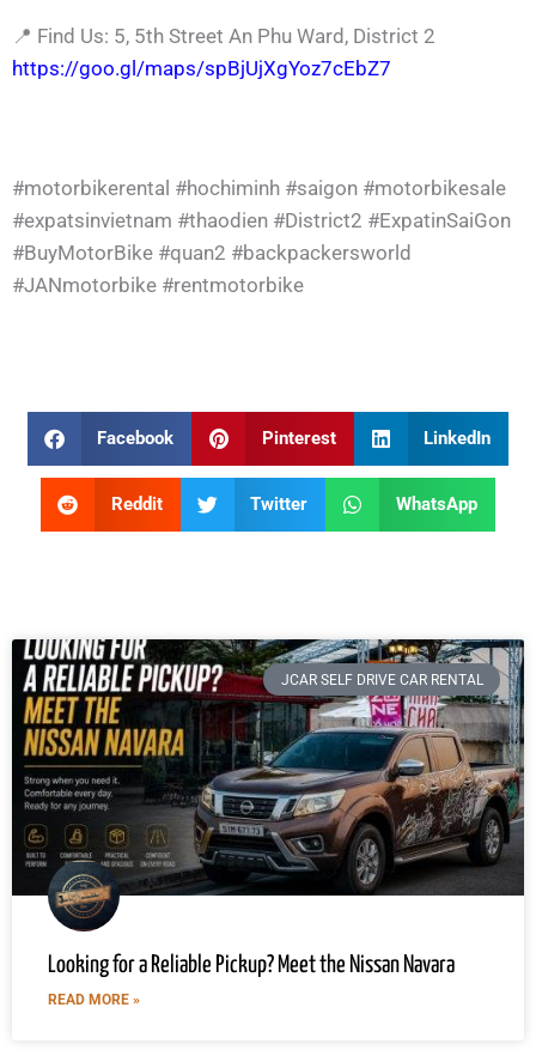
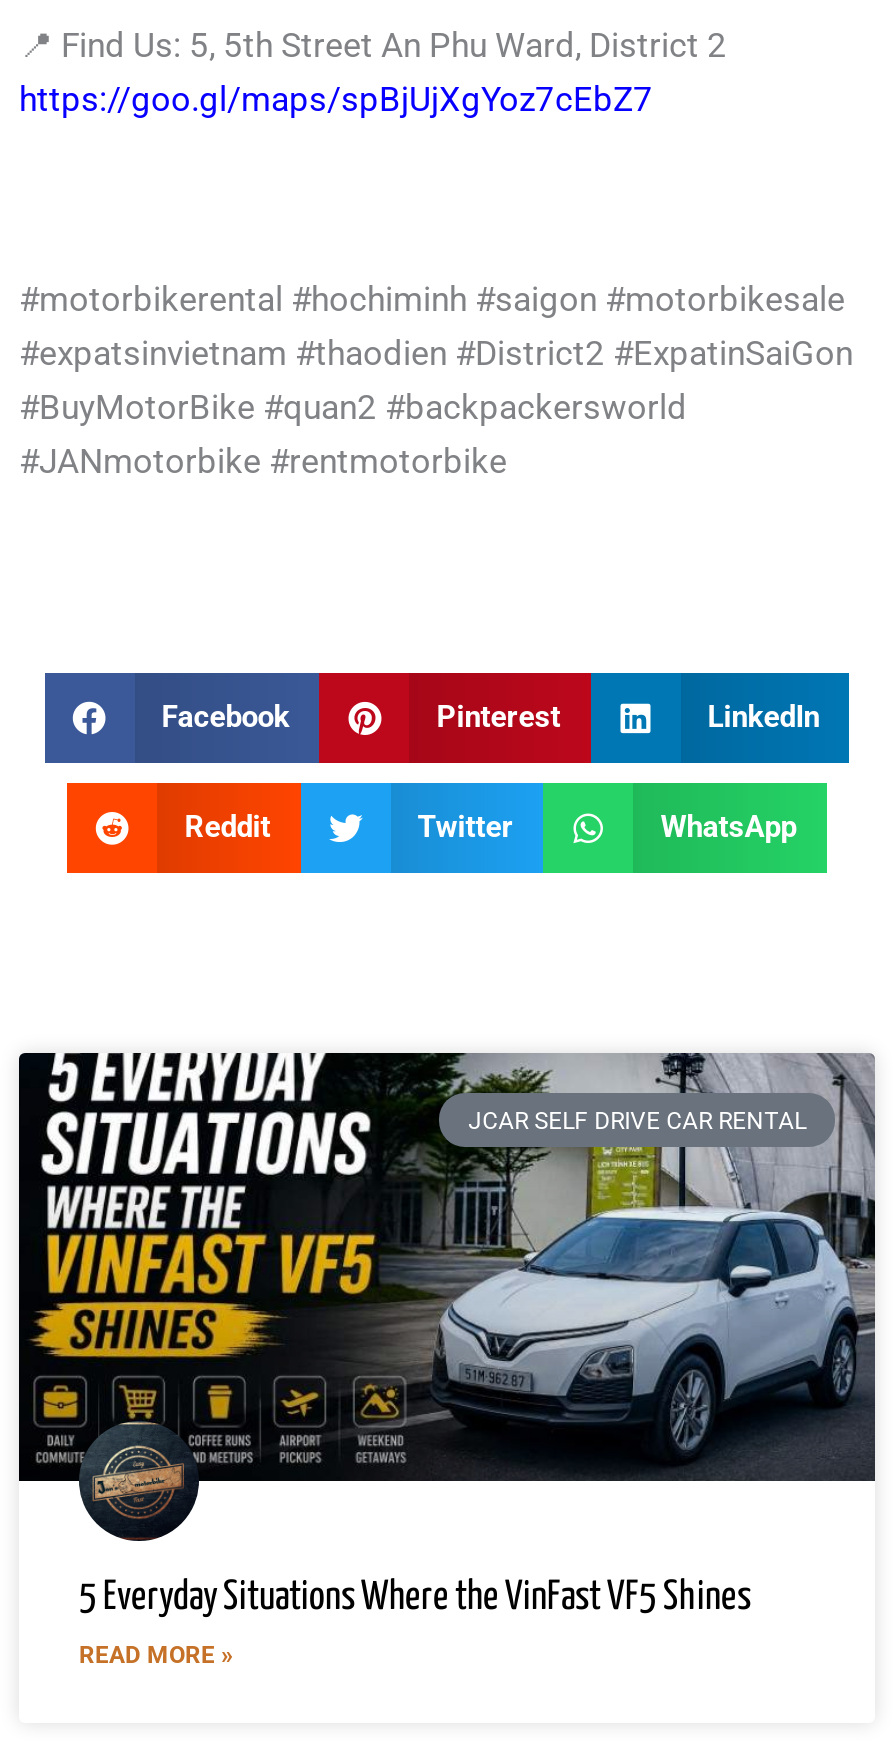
- [image]
+ [image]

- Looking for a Reliable Pickup? Meet the Nissan Navara
+ 5 Everyday Situations Where the VinFast VF5 Shines
